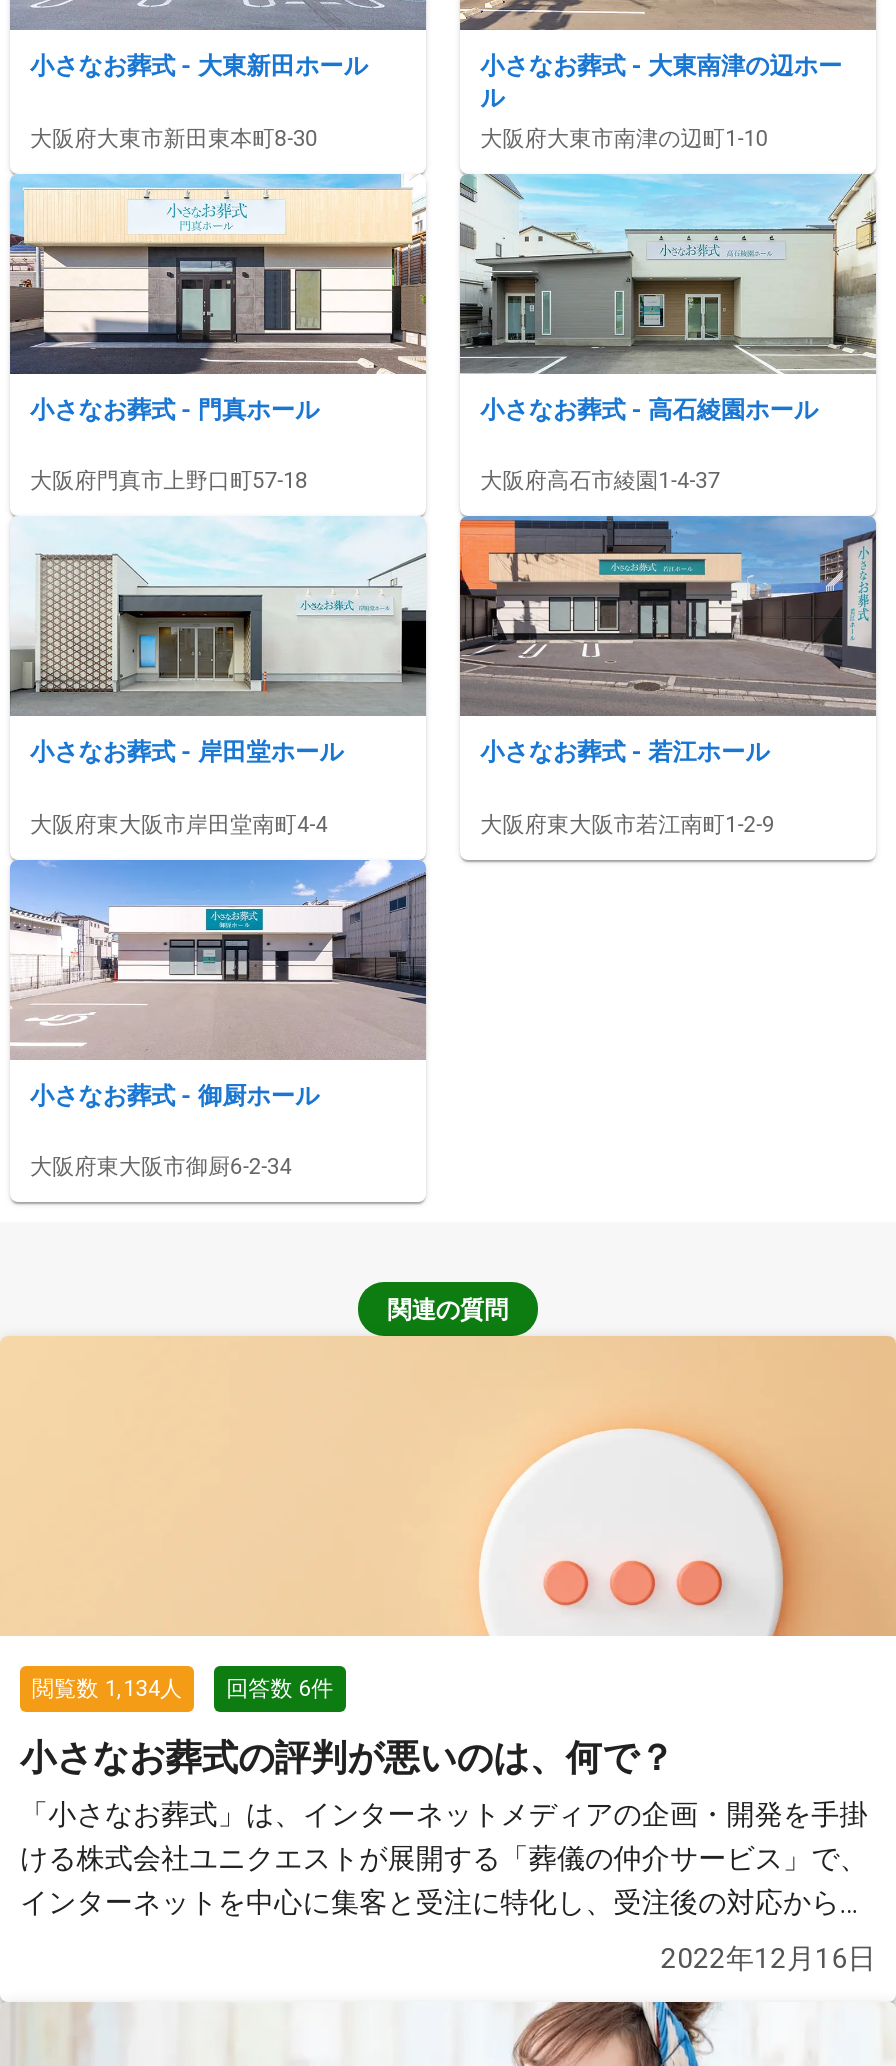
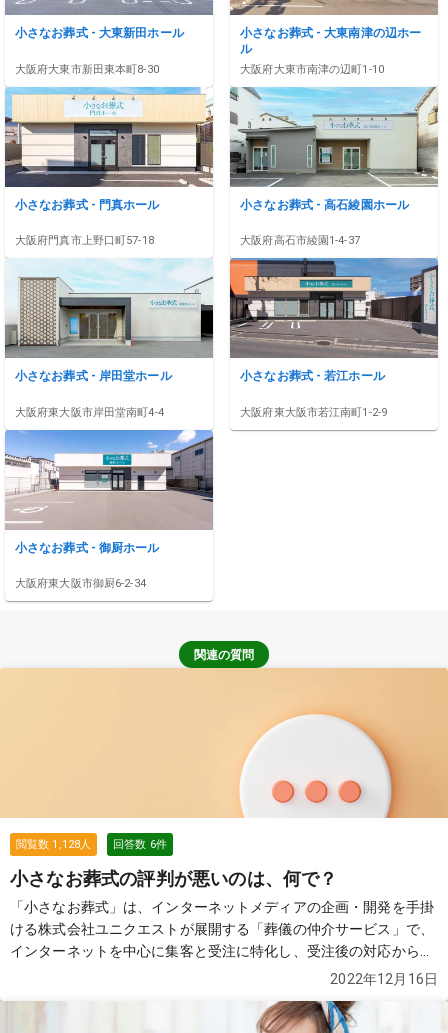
- 閲覧数1,134人 回答数6件
+ 閲覧数1,128人 回答数6件
